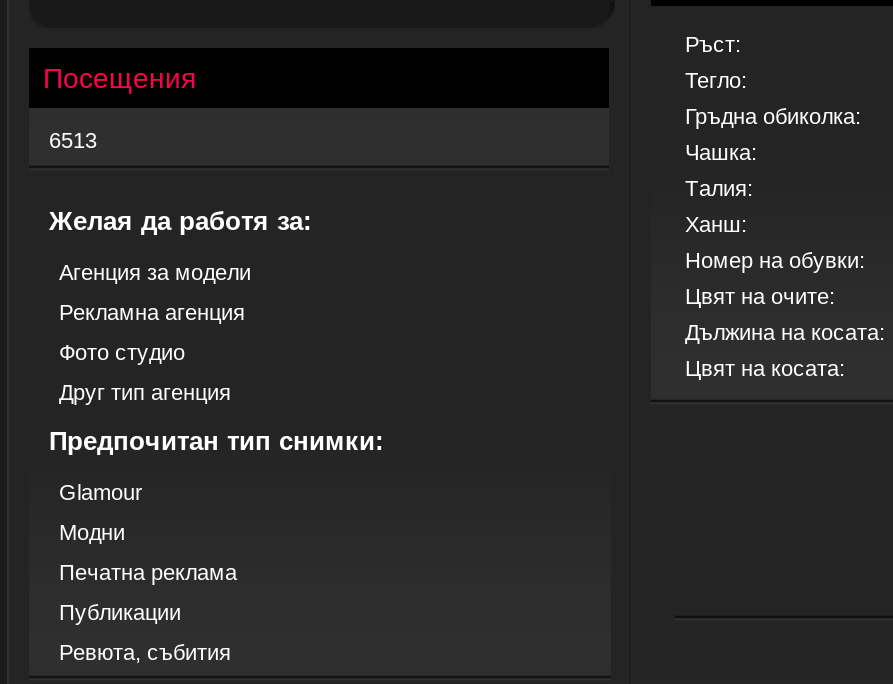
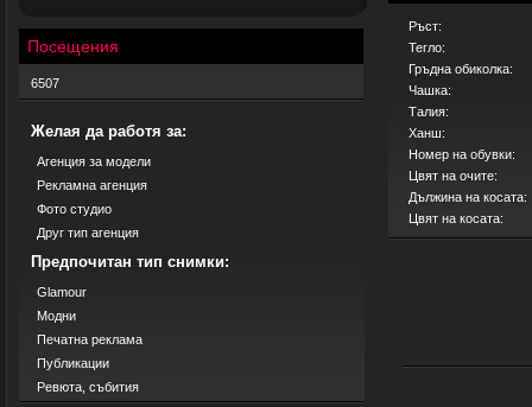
- 6513
+ 6507
